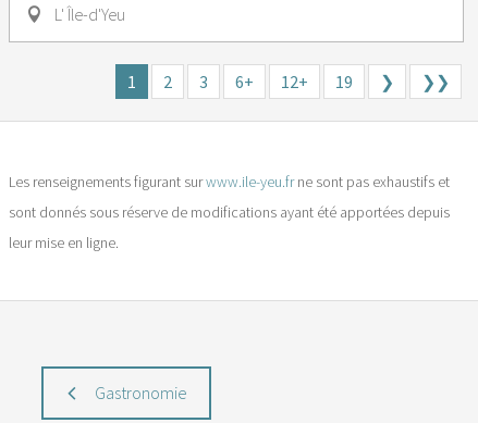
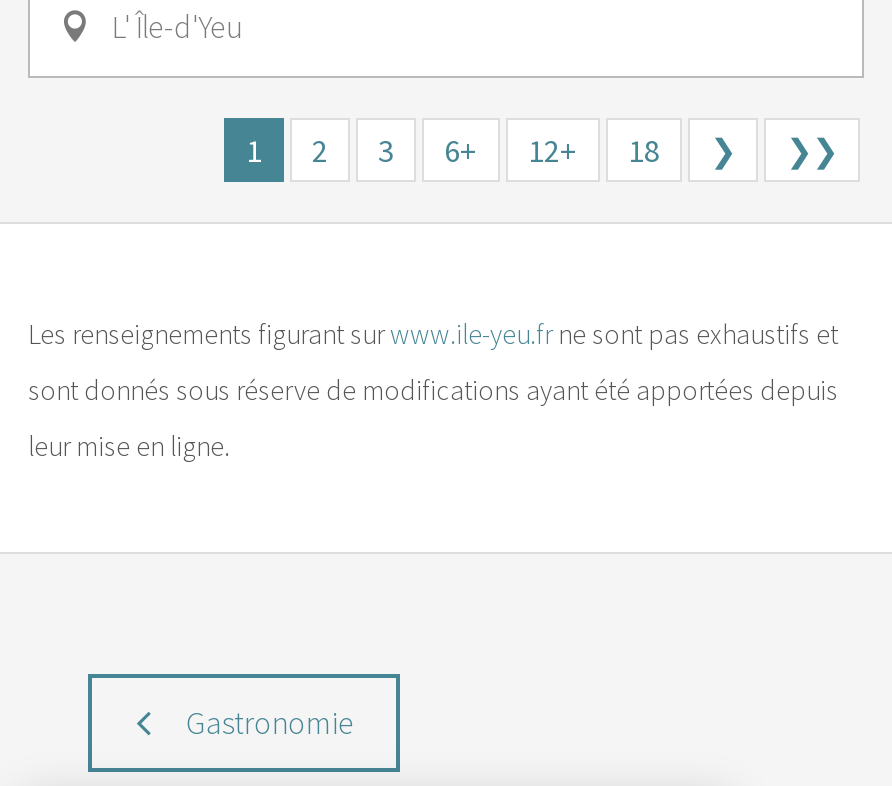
- 19
+ 18
